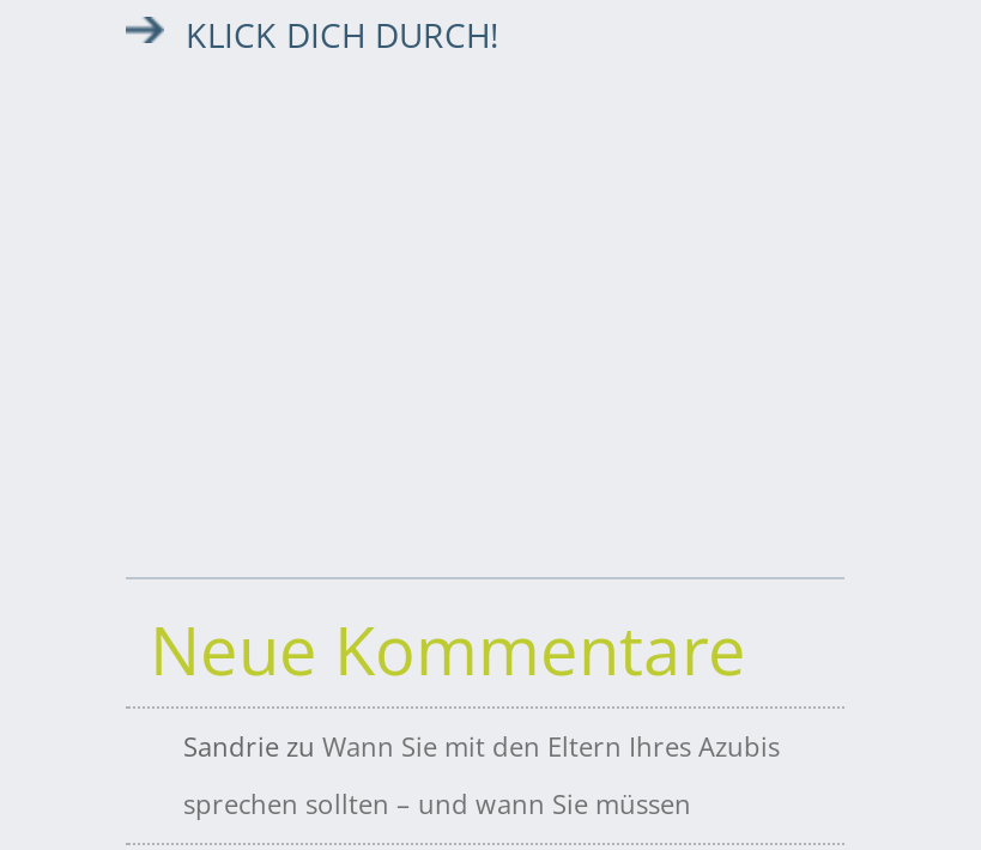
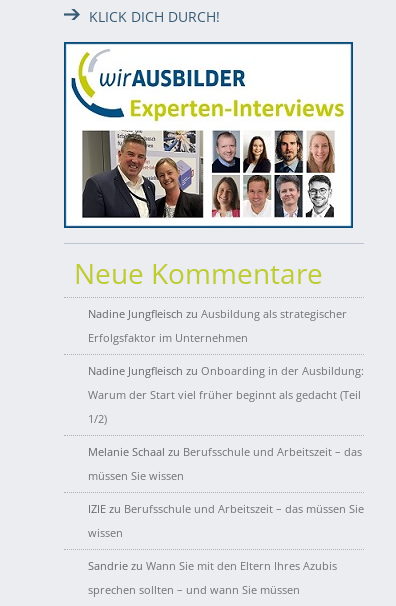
+ [image]

+ Nadine Jungfleisch zu Ausbildung als strategischer
+ Erfolgsfaktor im Unternehmen
+ Nadine Jungfleisch zu Onboarding in der Ausbildung:
+ Warum der Start viel früher beginnt als gedacht (Teil
+ 1/2)
+ Melanie Schaal zu Berufsschule und Arbeitszeit – das
+ müssen Sie wissen
+ IZIE zu Berufsschule und Arbeitszeit – das müssen Sie
+ wissen
